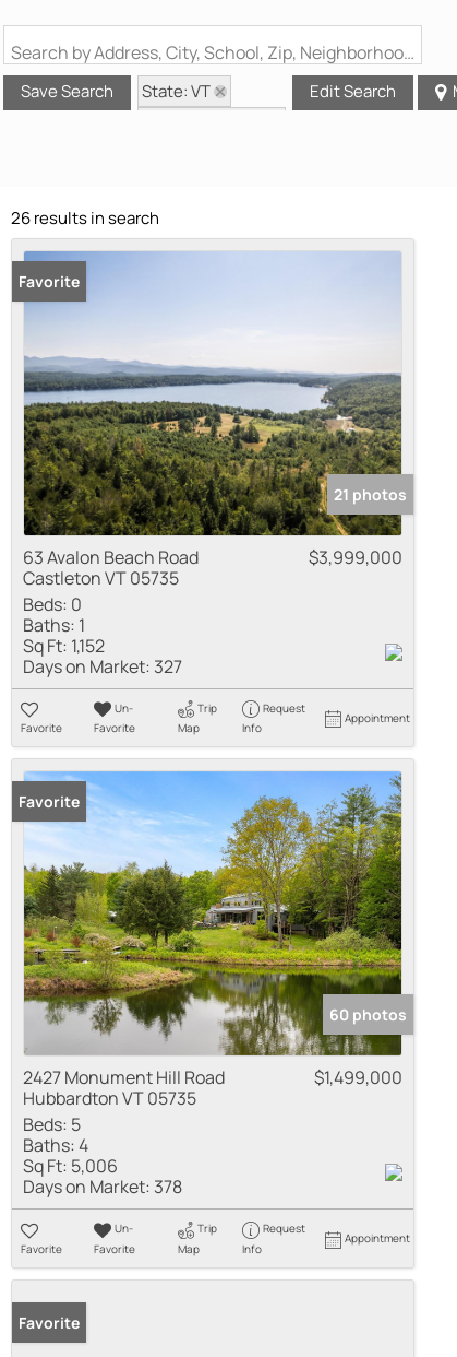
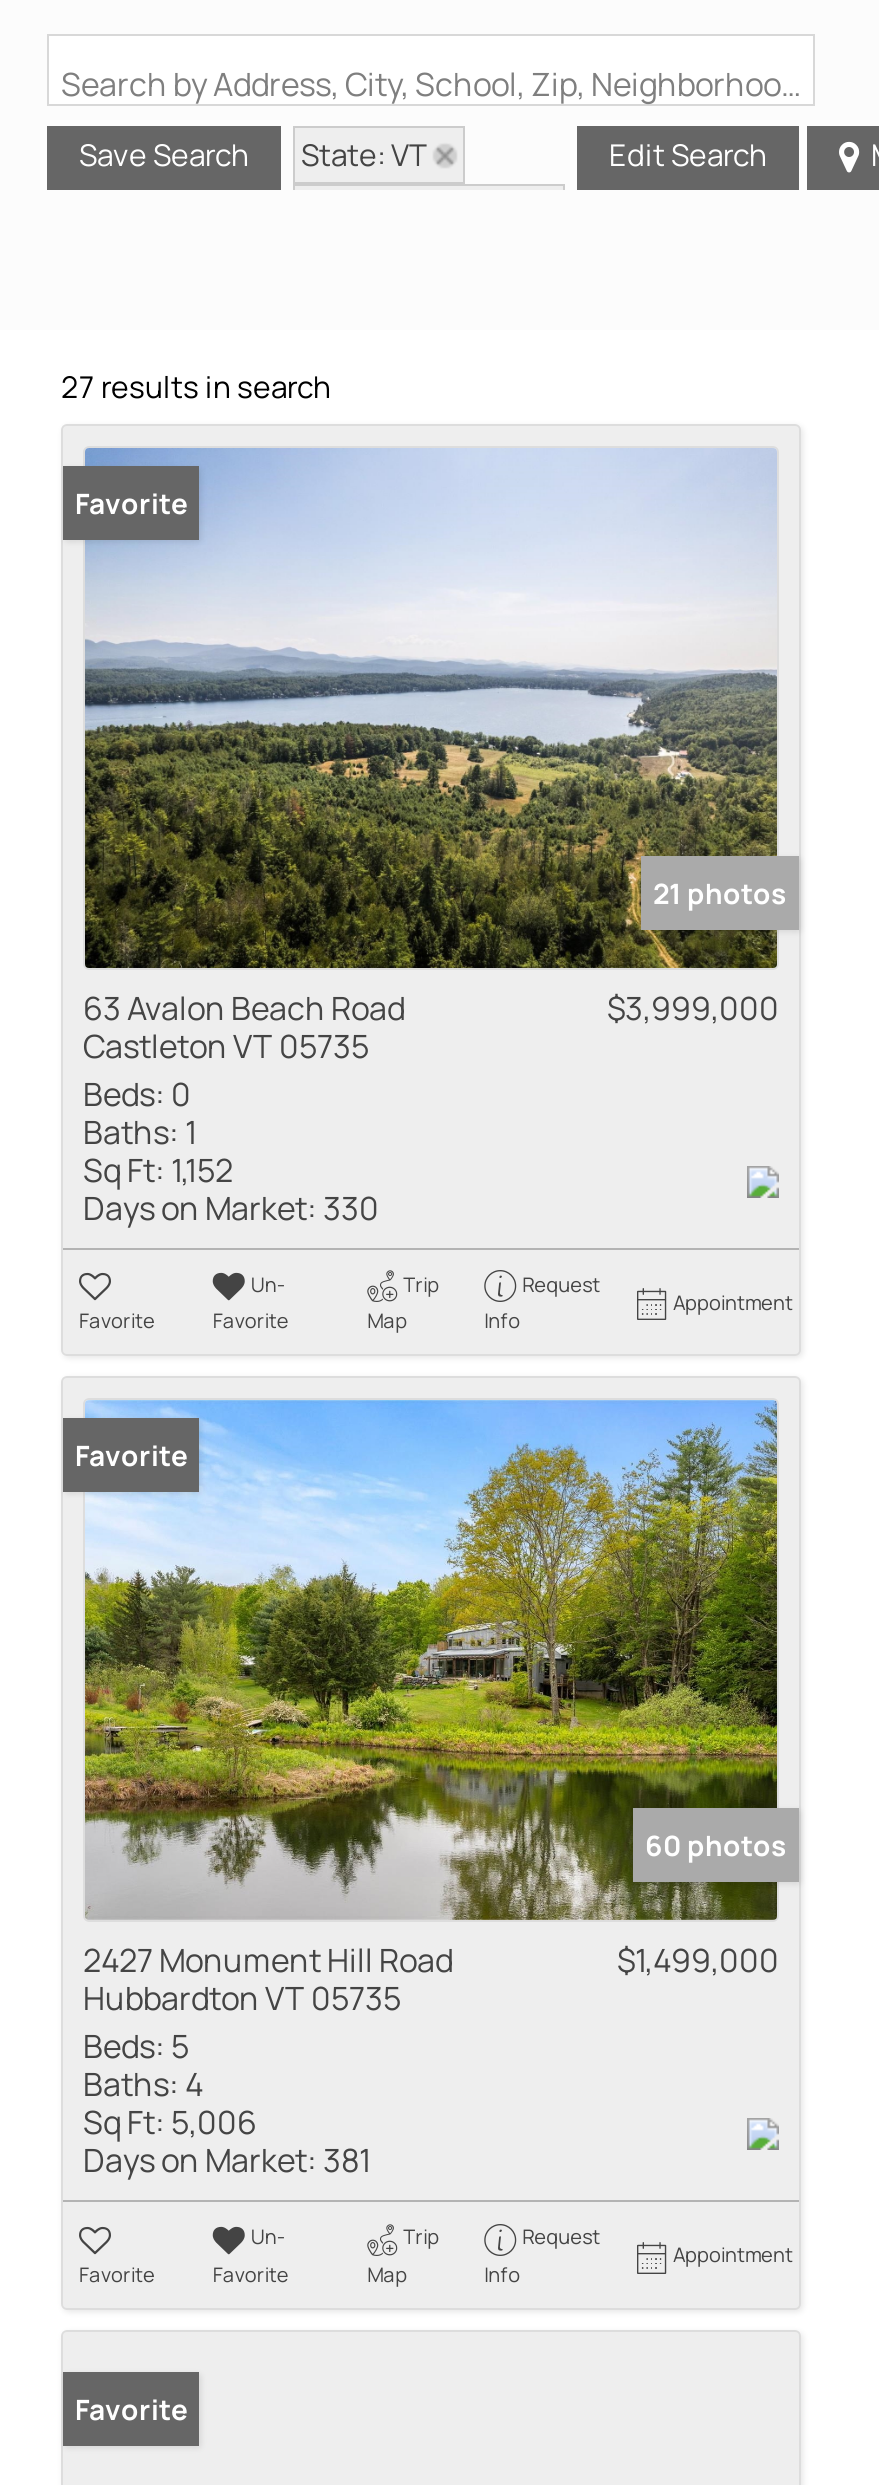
- 26 results in search
+ 27 results in search

- Days on Market: 327
+ Days on Market: 330

- Days on Market: 378
+ Days on Market: 381
